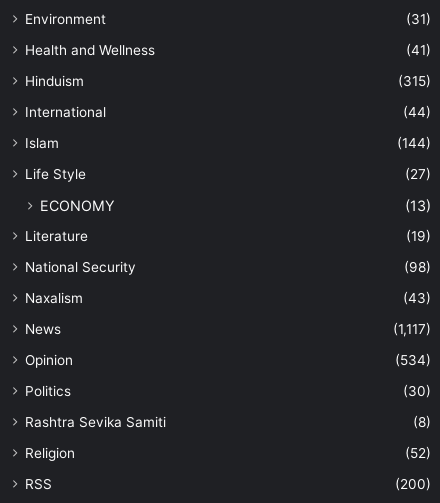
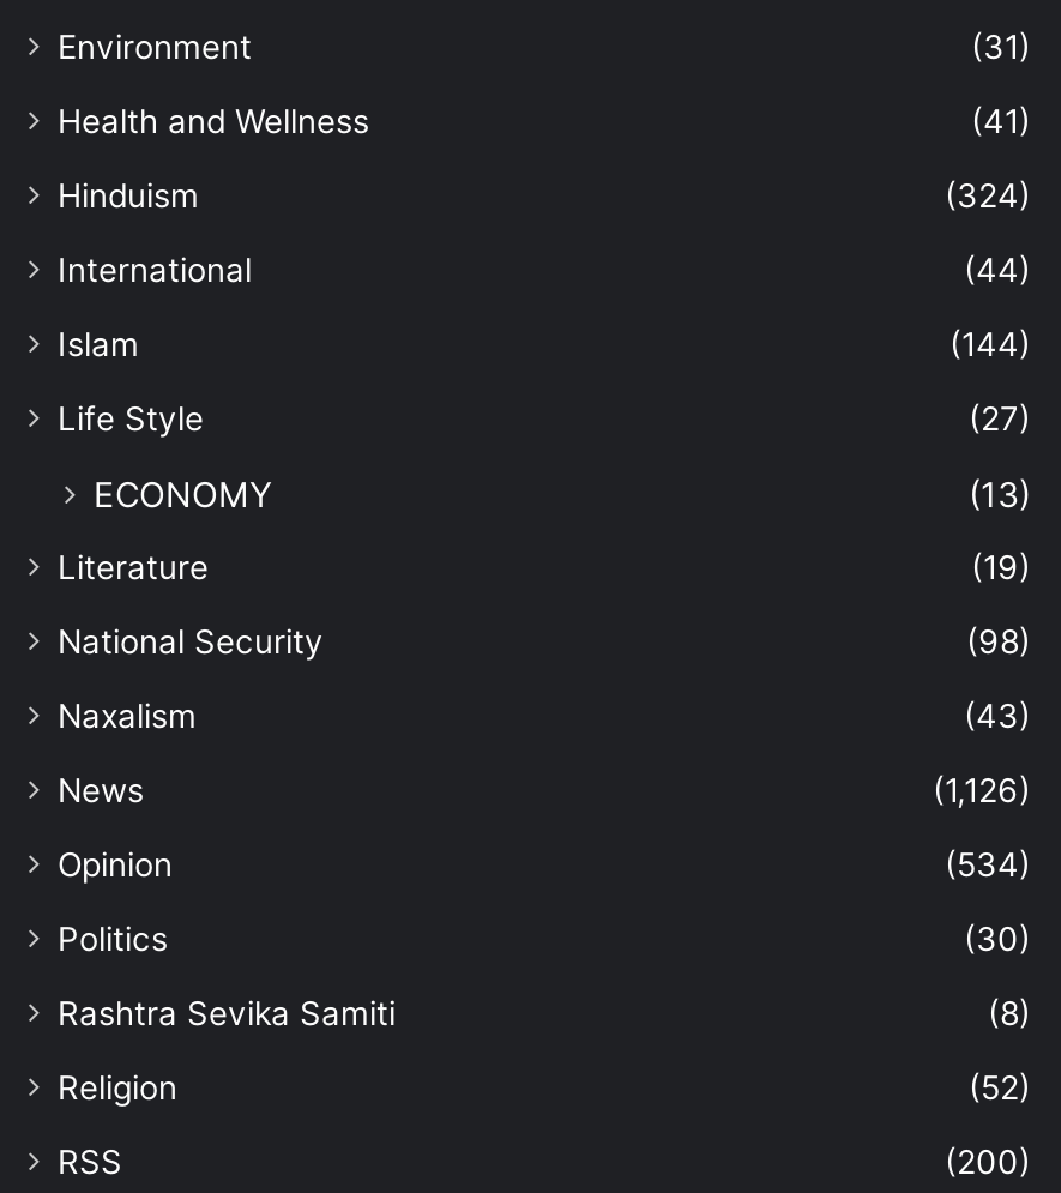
- (315)
+ (324)

- (1,117)
+ (1,126)
